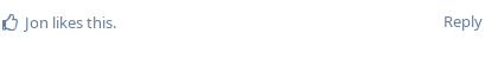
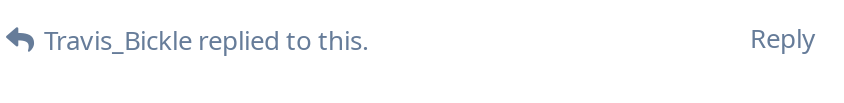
- Jon likes this.
+ Travis_Bickle replied to this.
